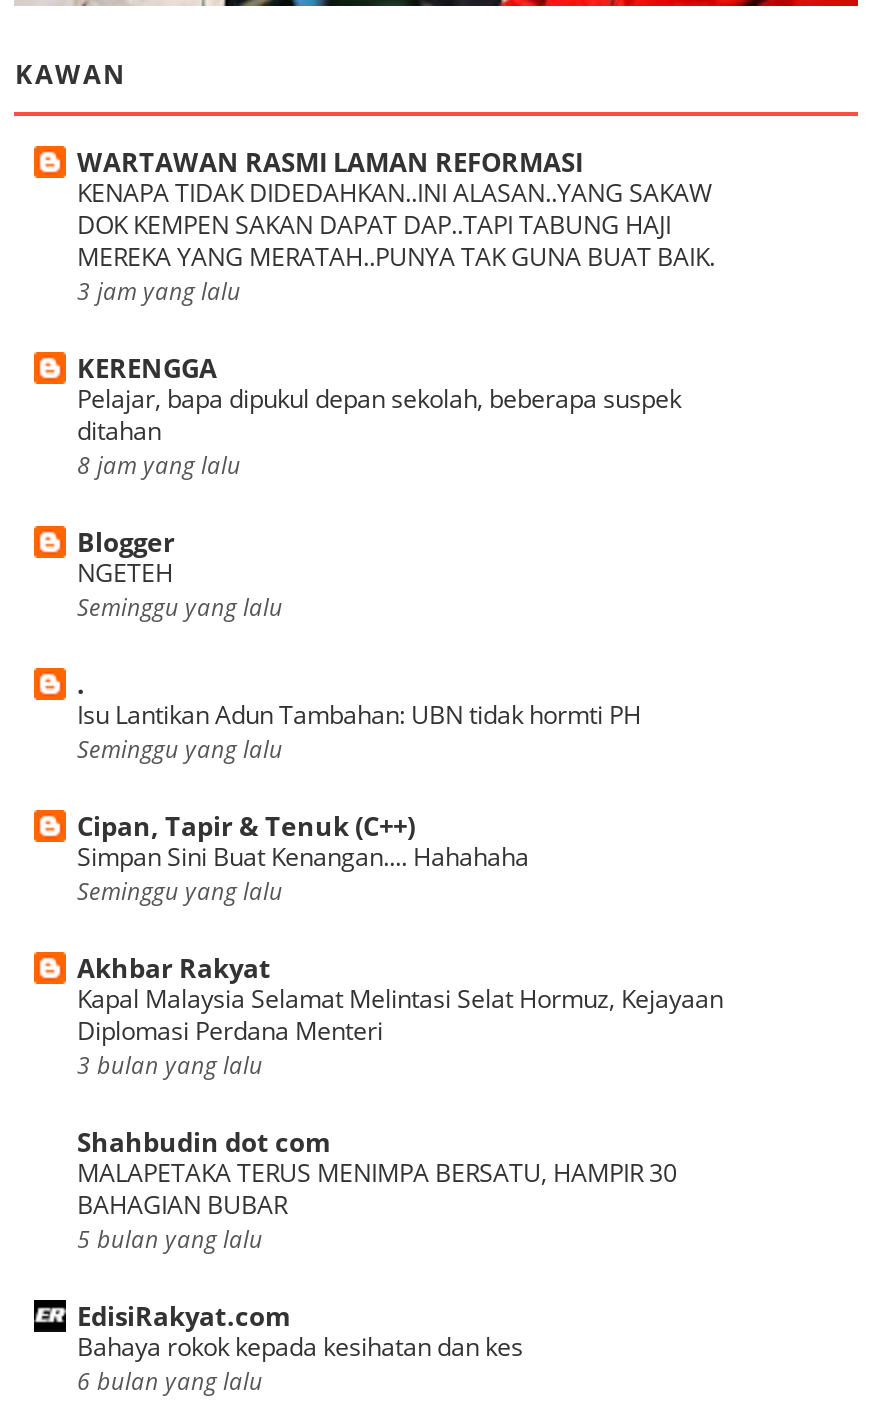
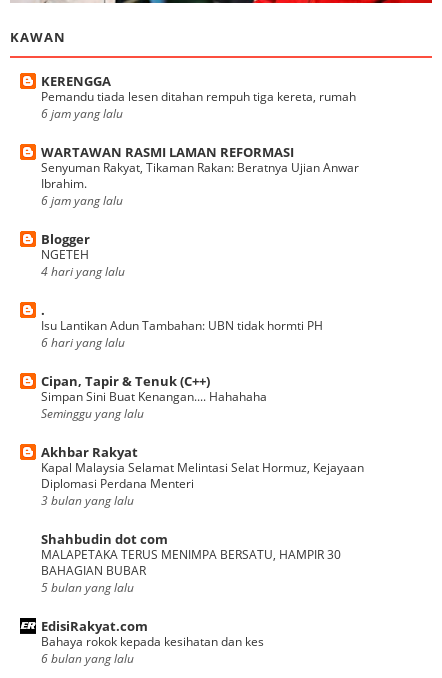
moved down: WARTAWAN RASMI LAMAN REFORMASI

- KENAPA TIDAK DIDEDAHKAN..INI ALASAN..YANG SAKAW
- DOK KEMPEN SAKAN DAPAT DAP..TAPI TABUNG HAJI
- MEREKA YANG MERATAH..PUNYA TAK GUNA BUAT BAIK.
- 3 jam yang lalu

moved up: KERENGGA

- Pelajar, bapa dipukul depan sekolah, beberapa suspek
- ditahan
- 8 jam yang lalu
+ Pemandu tiada lesen ditahan rempuh tiga kereta, rumah
+ 6 jam yang lalu
+ Senyuman Rakyat, Tikaman Rakan: Beratnya Ujian Anwar
+ Ibrahim.
+ 6 jam yang lalu

- Seminggu yang lalu
+ 4 hari yang lalu

- Seminggu yang lalu
+ 6 hari yang lalu
